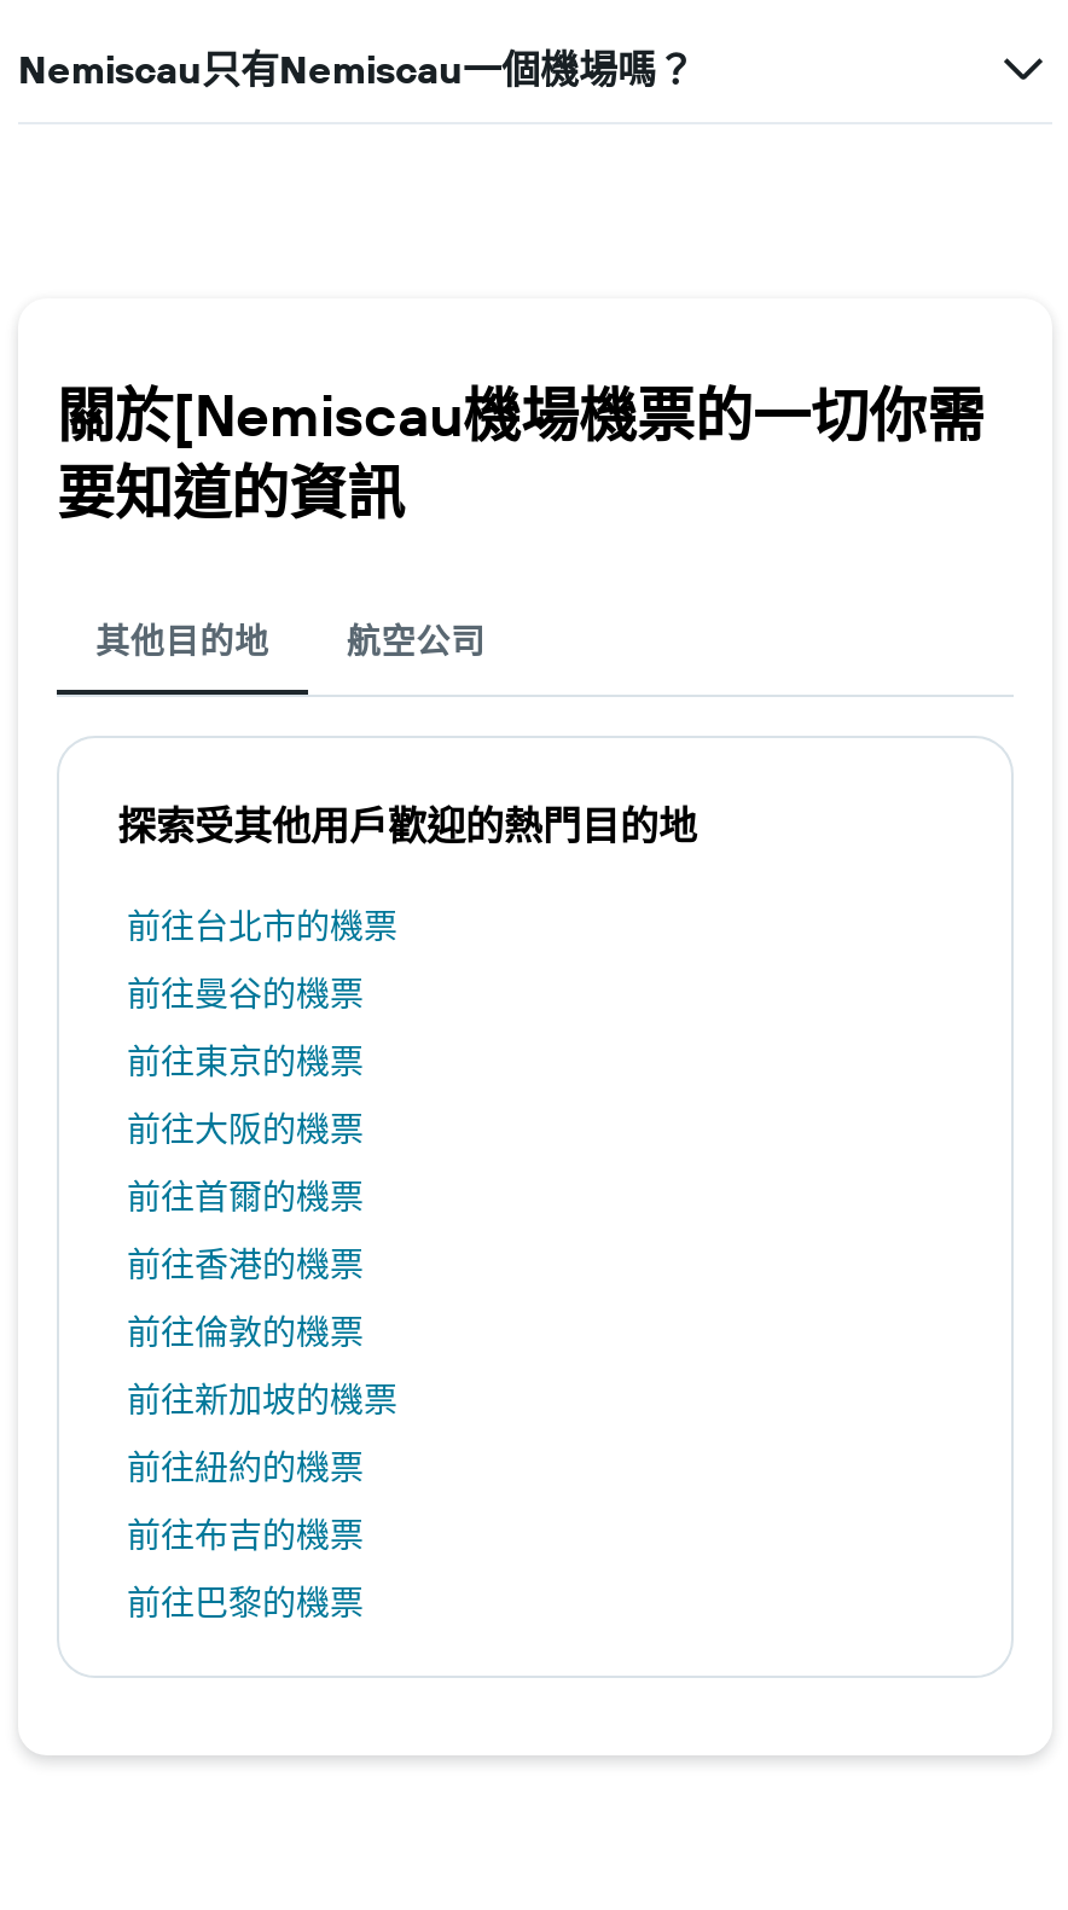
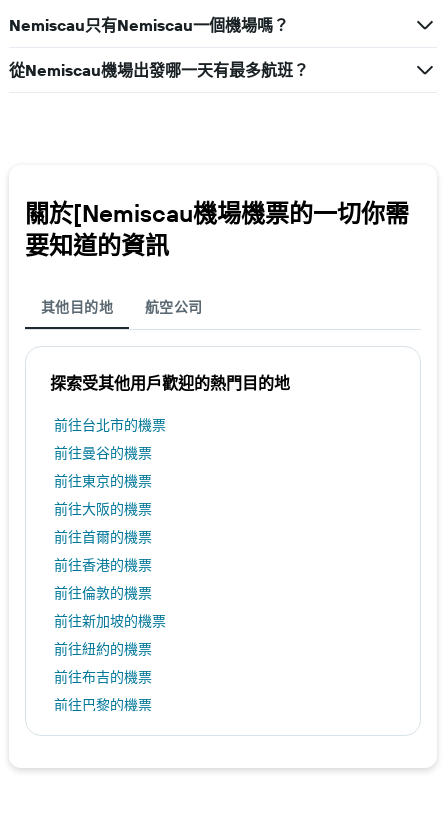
+ 從Nemiscau機場出發哪一天有最多航班？
